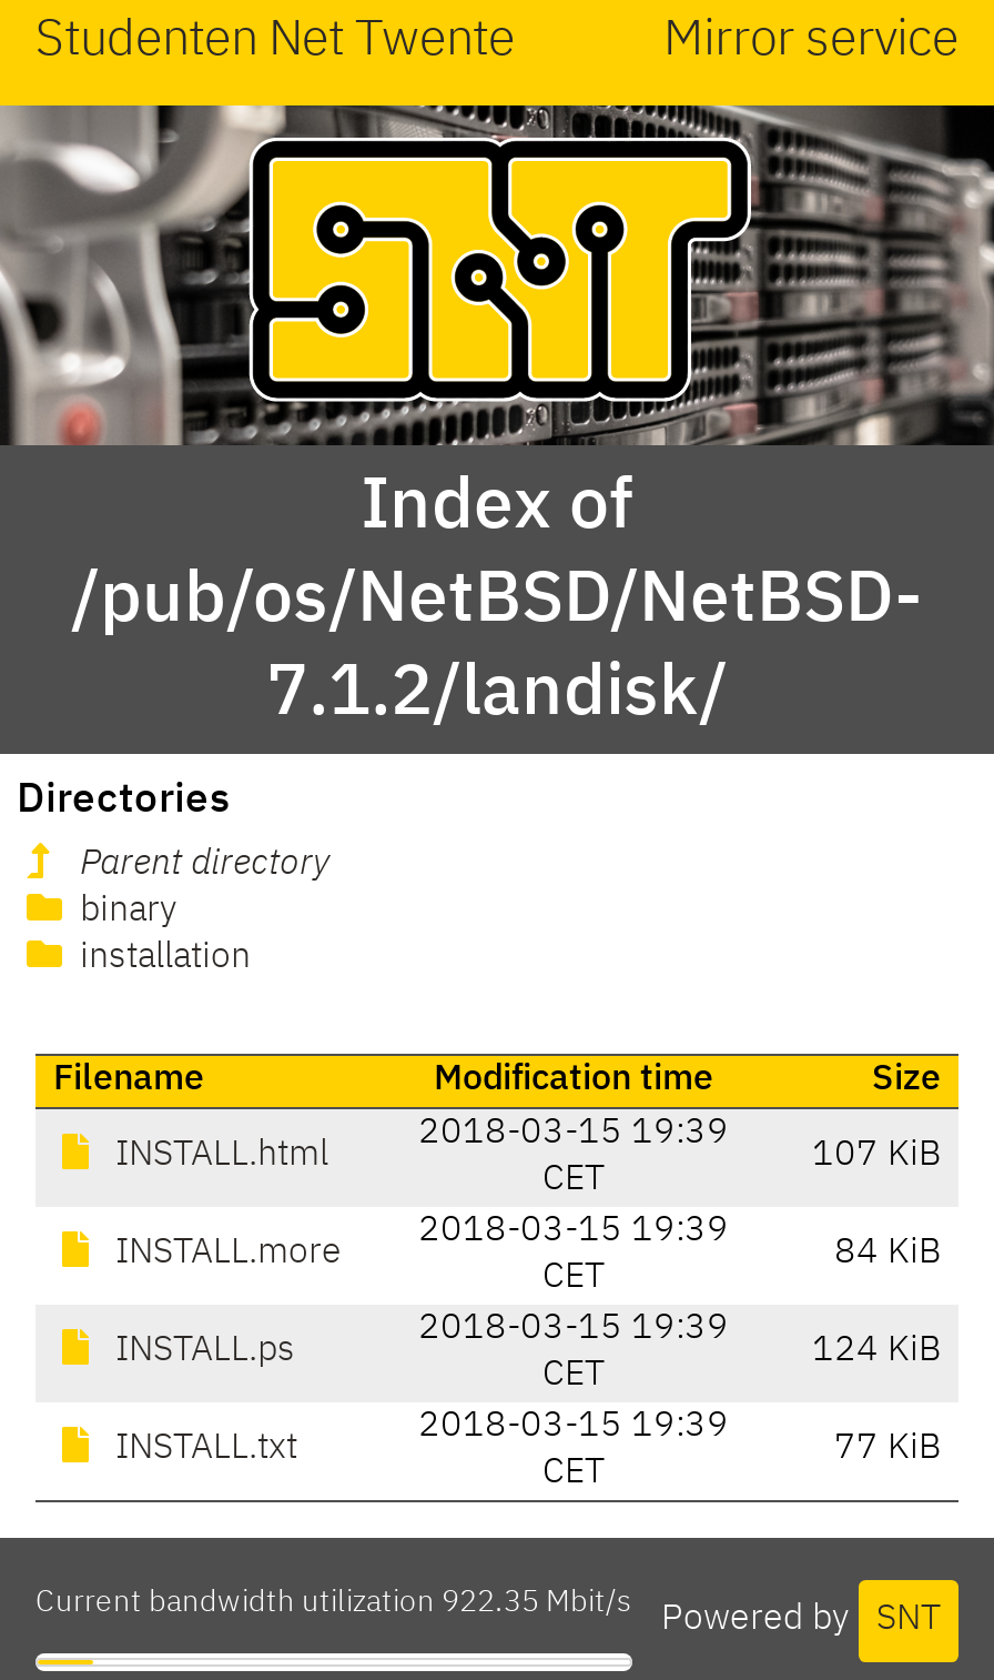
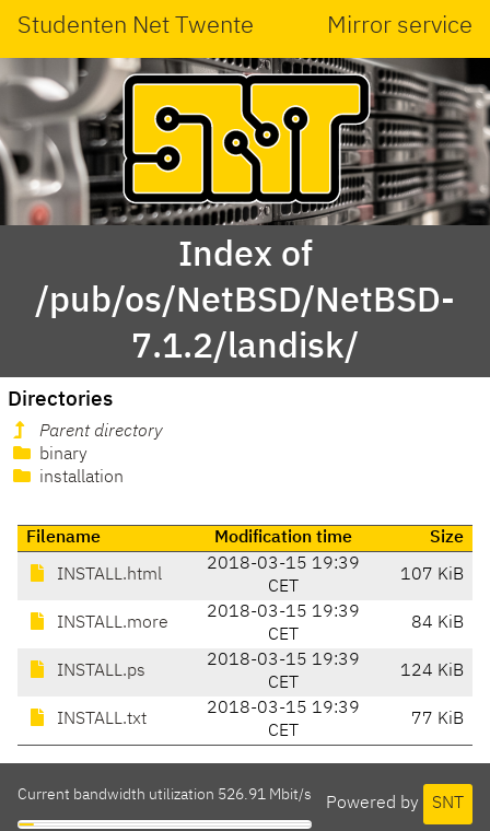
- Current bandwidth utilization 922.35 Mbit/s
+ Current bandwidth utilization 526.91 Mbit/s
